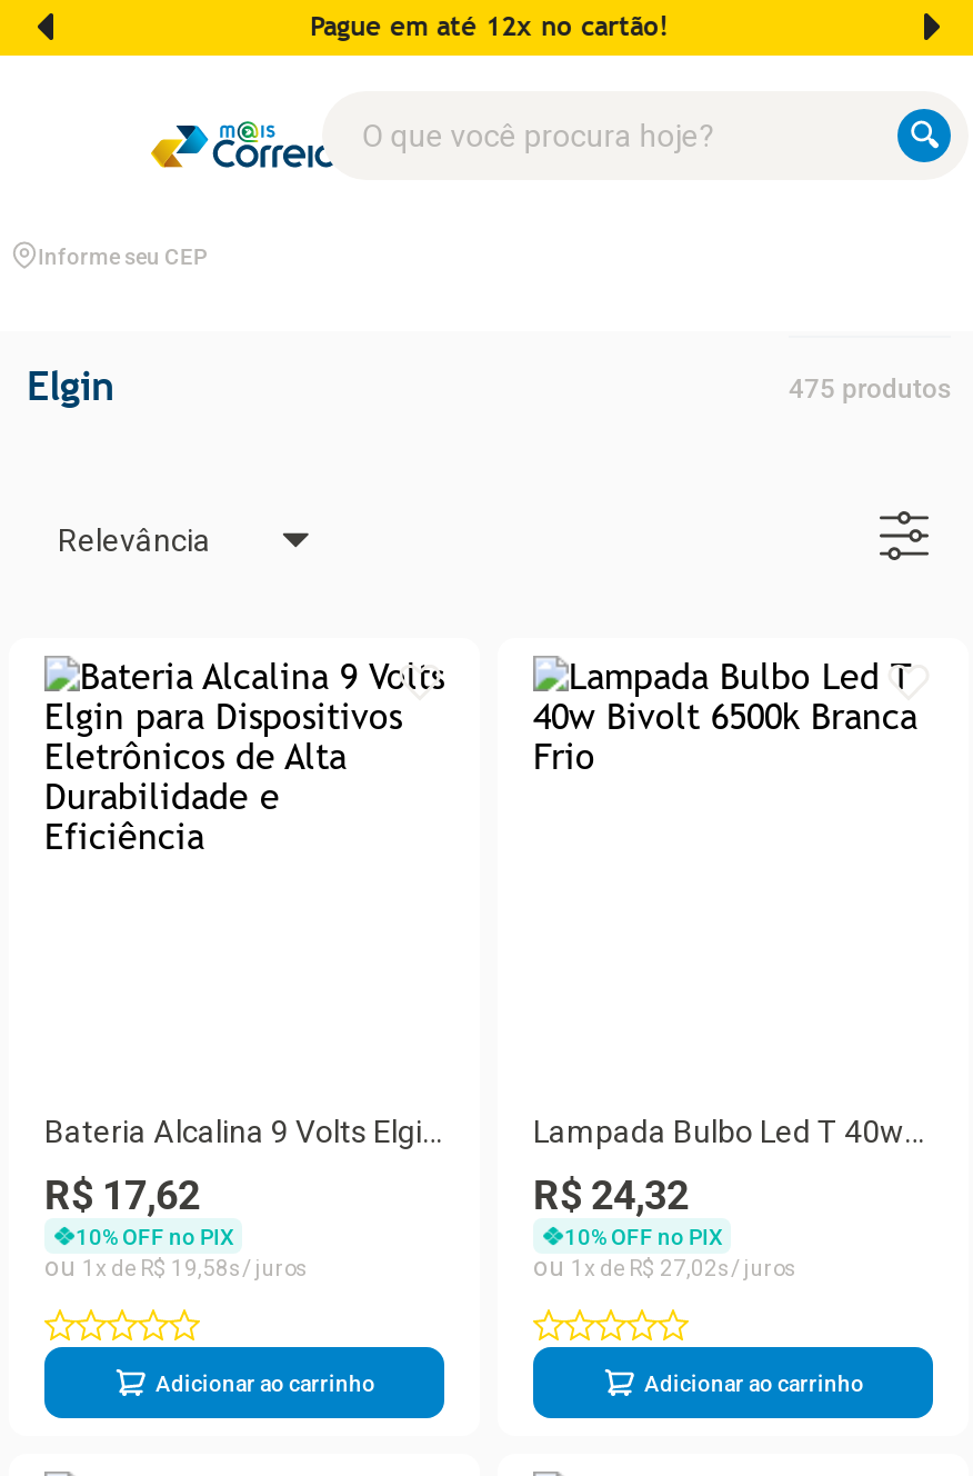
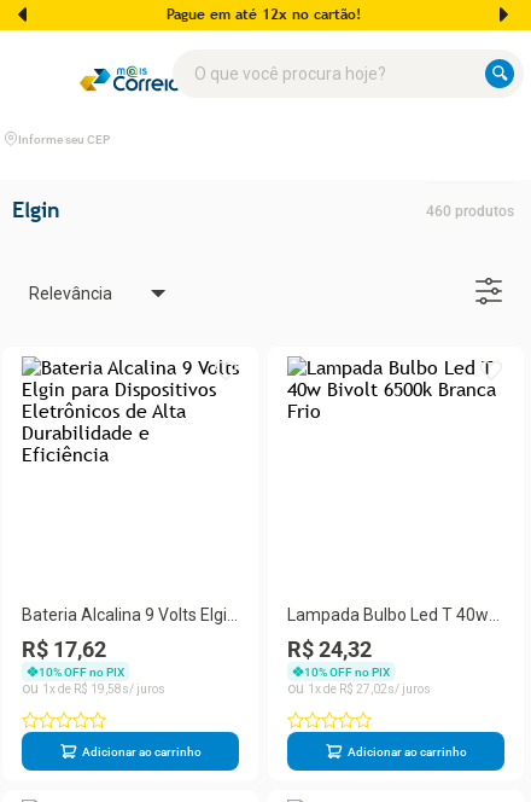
- 475 produtos
+ 460 produtos
